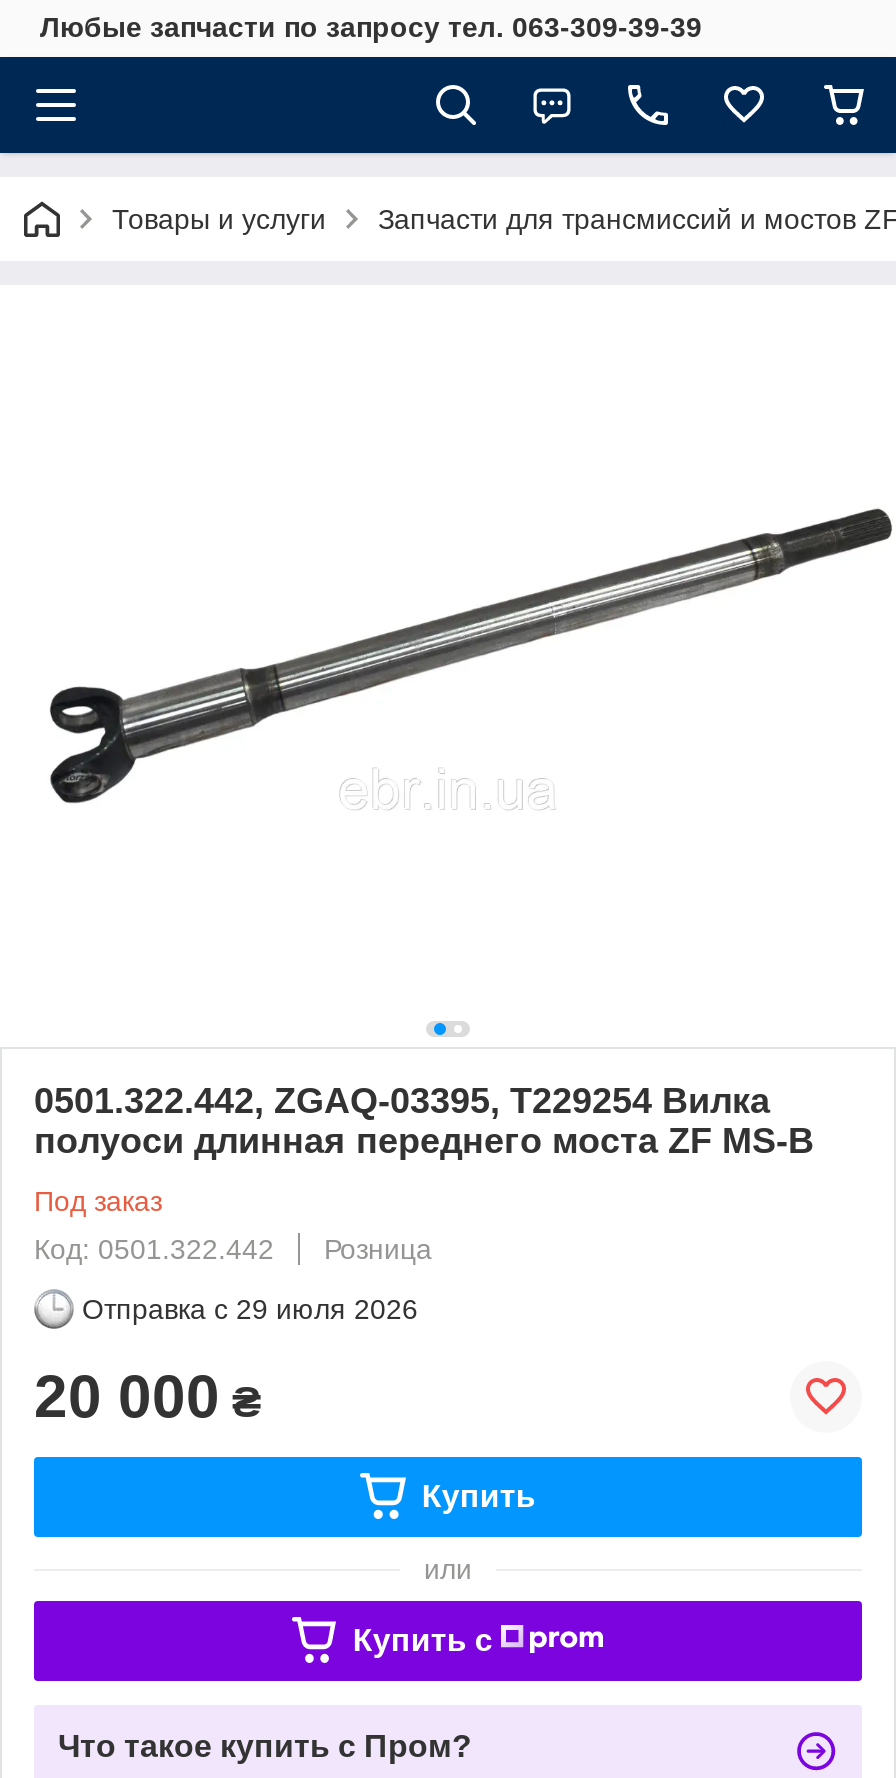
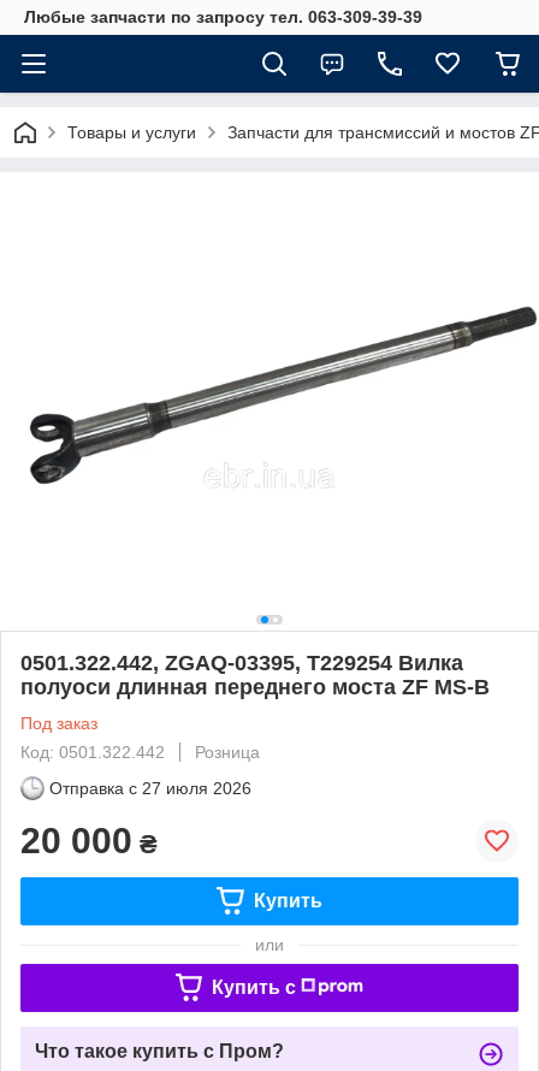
- Отправка с 29 июля 2026
+ Отправка с 27 июля 2026
